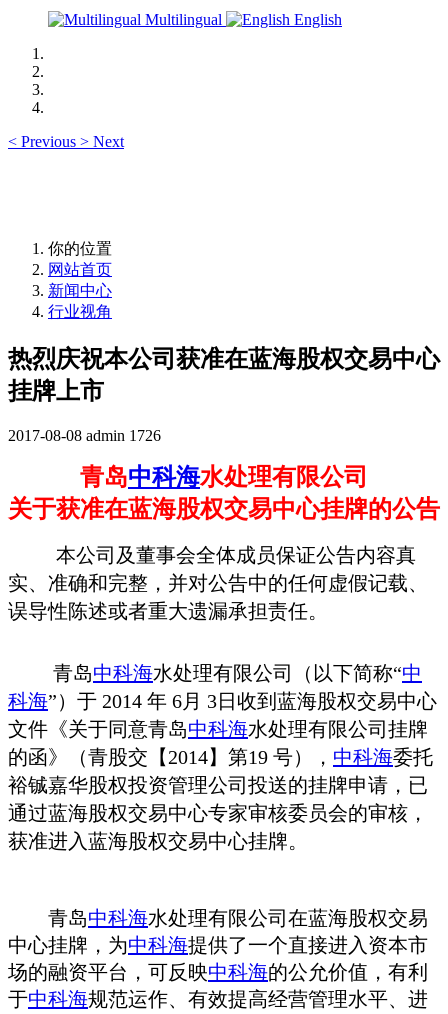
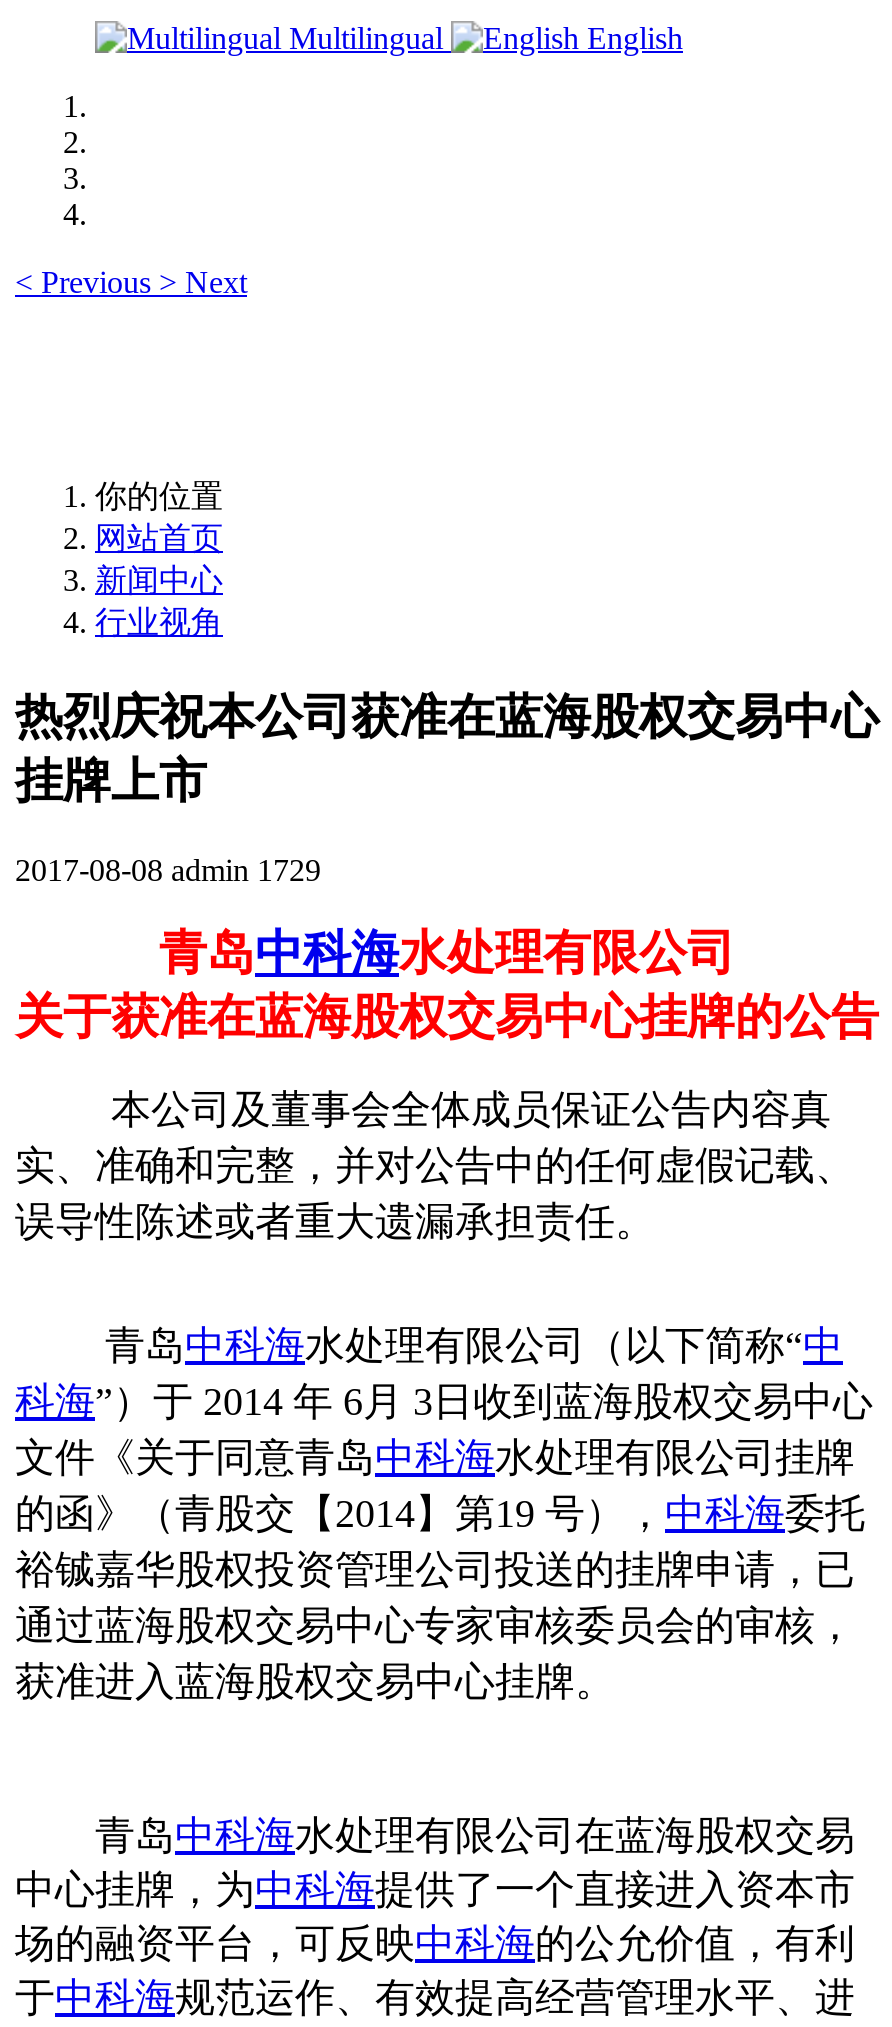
- 2017-08-08 admin 1726
+ 2017-08-08 admin 1729
